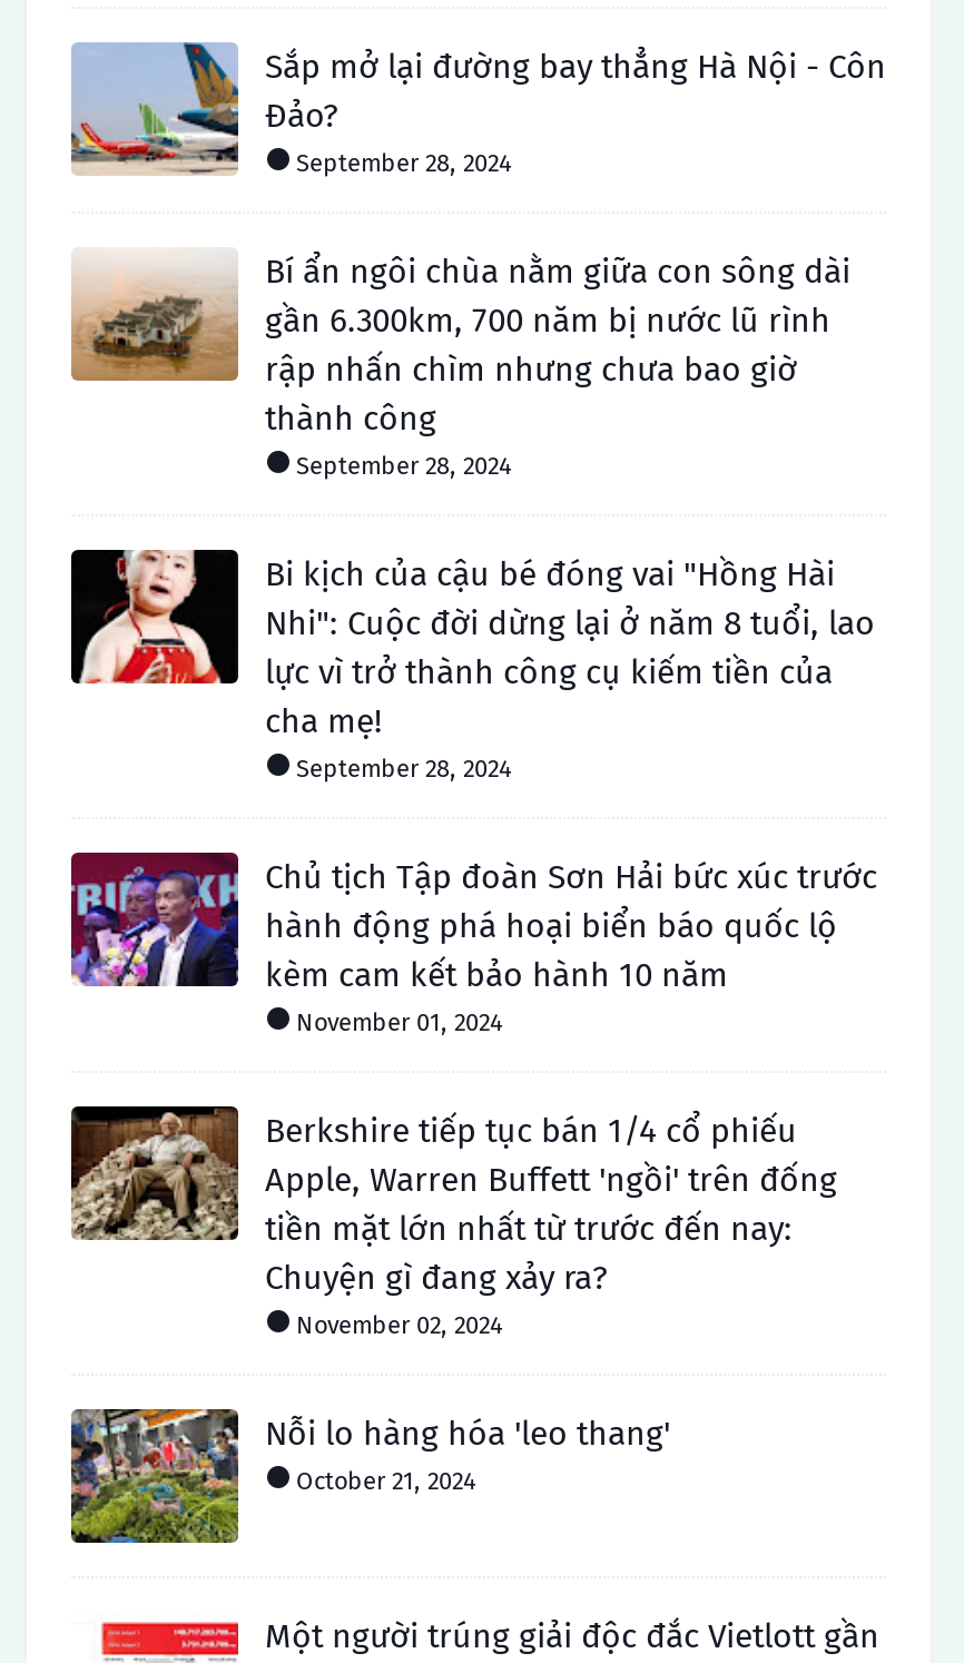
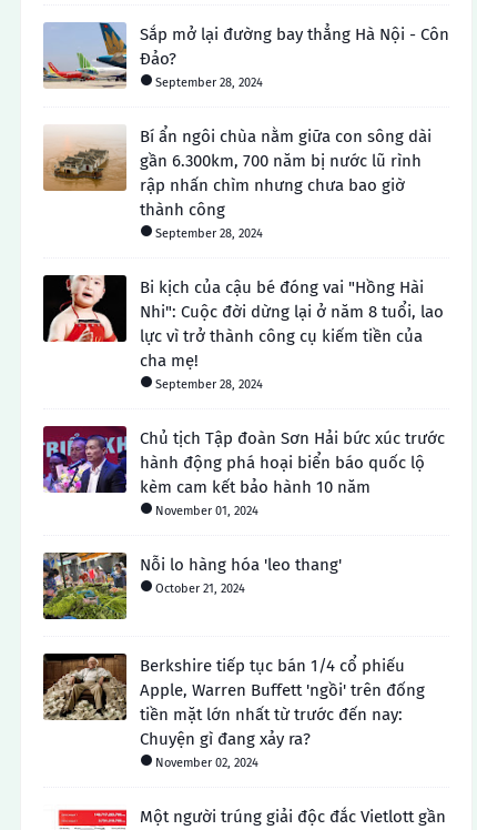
moved down: [image] | Berkshire tiếp tục bán 1/4 cổ phiếu | Apple, Warren Buffett 'ngồi' trên đống | tiền mặt lớn nhất từ trước đến nay: | Chuyện gì đang xảy ra? | November 02, 2024

moved up: [image] | Nỗi lo hàng hóa 'leo thang' | October 21, 2024
